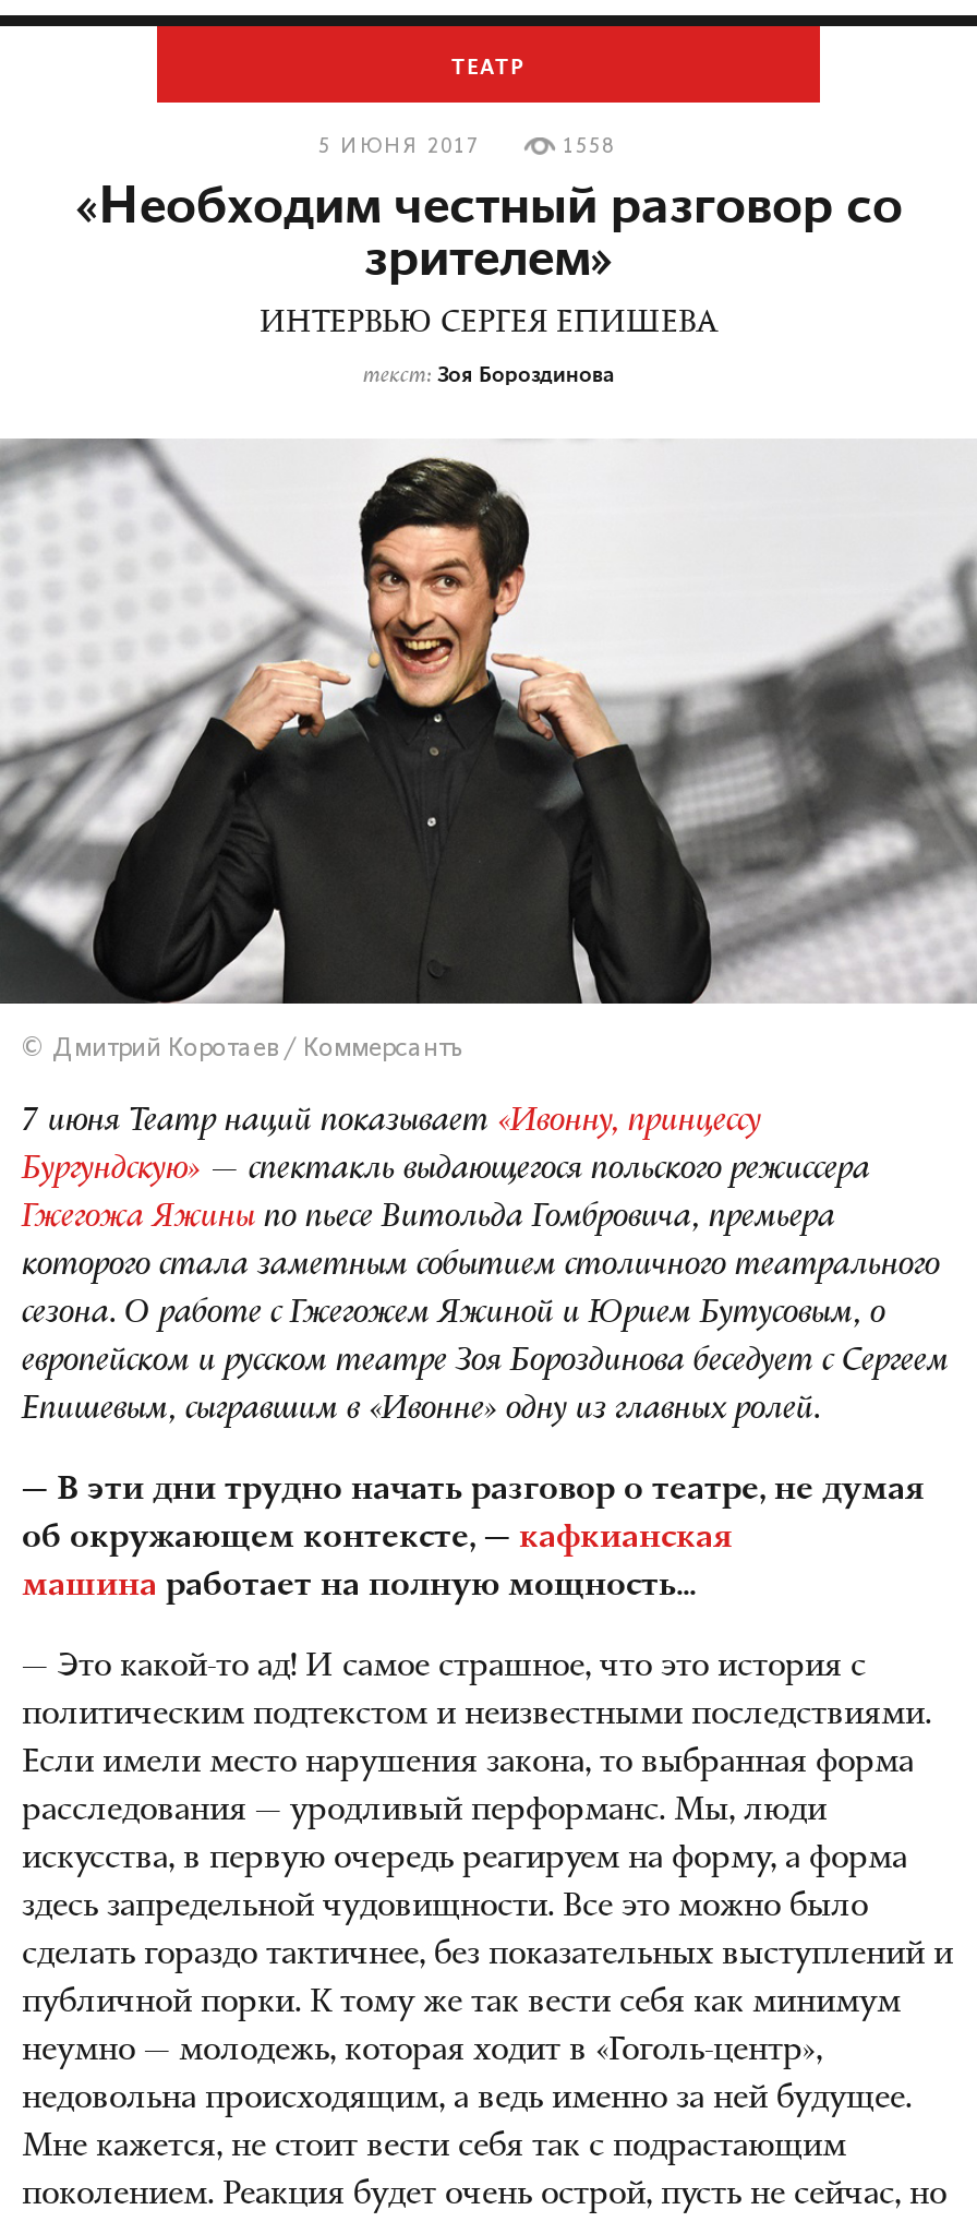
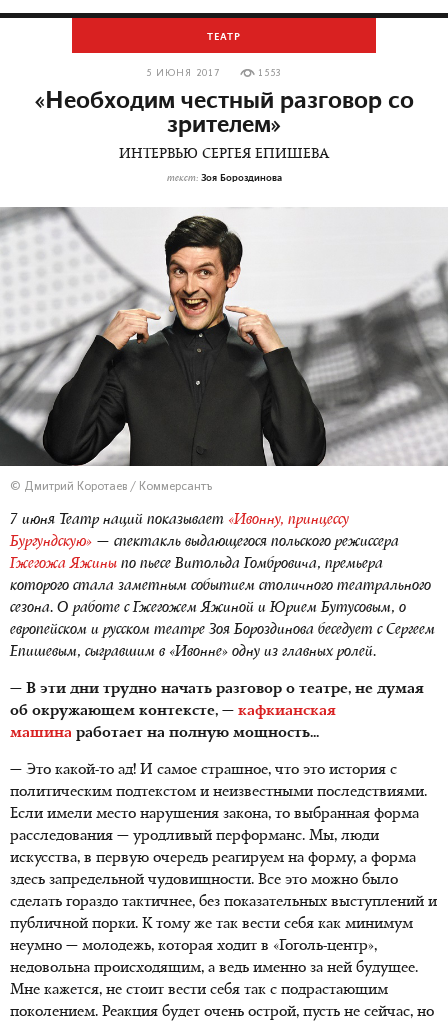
- 1558
+ 1553
